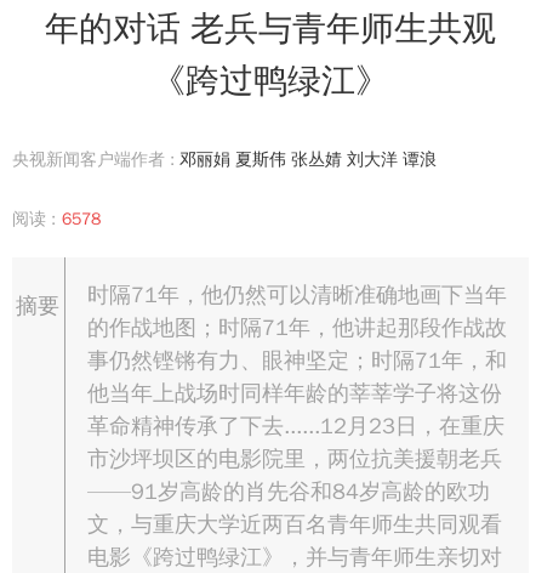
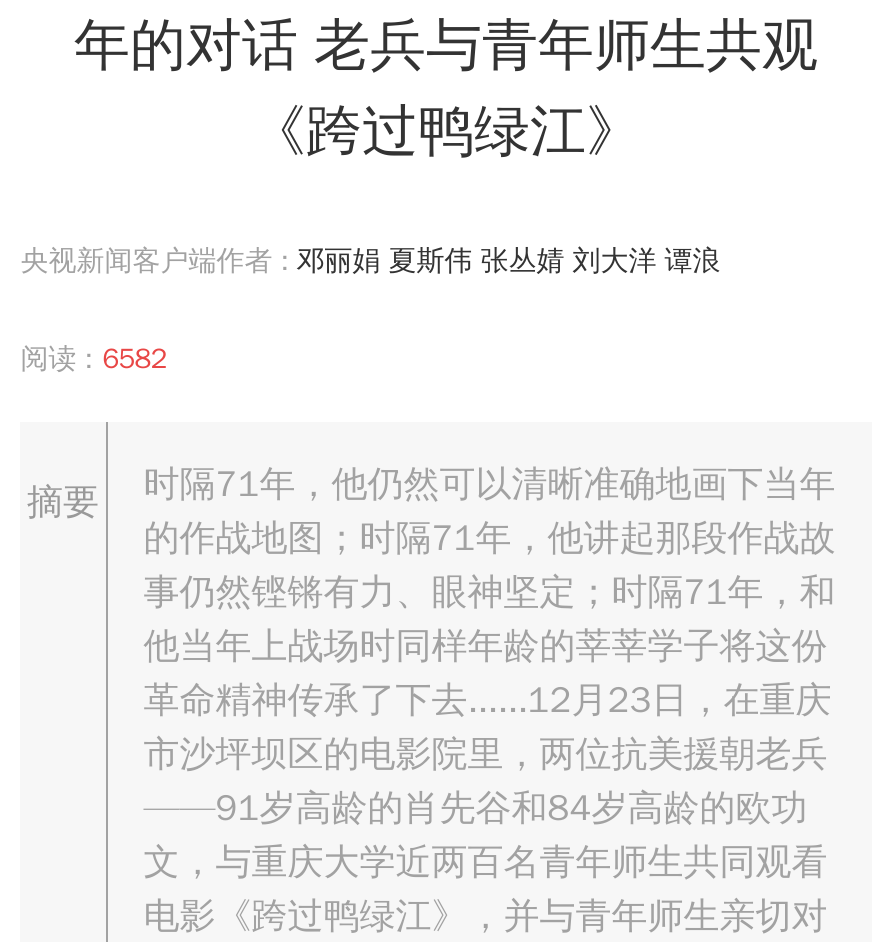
- 阅读 : 6578
+ 阅读 : 6582
